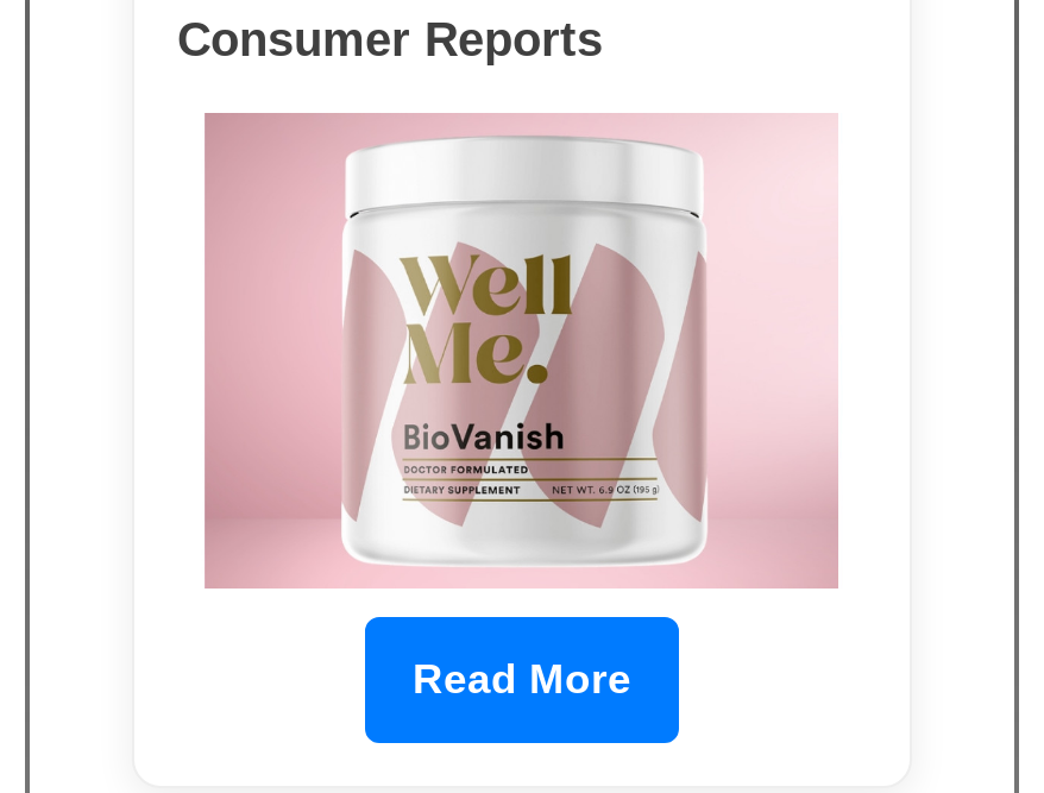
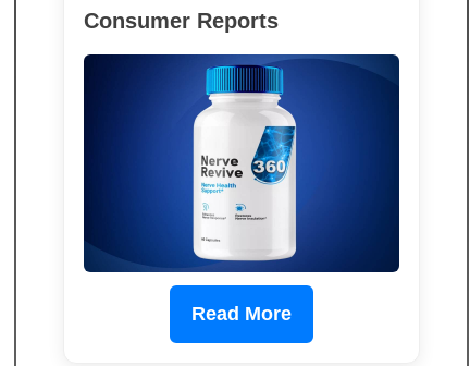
- [image]
+ [image]
